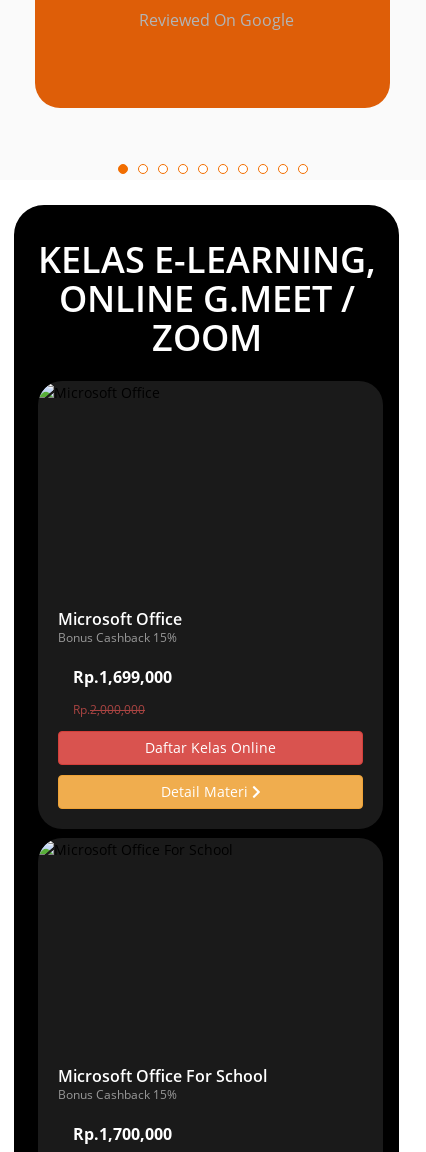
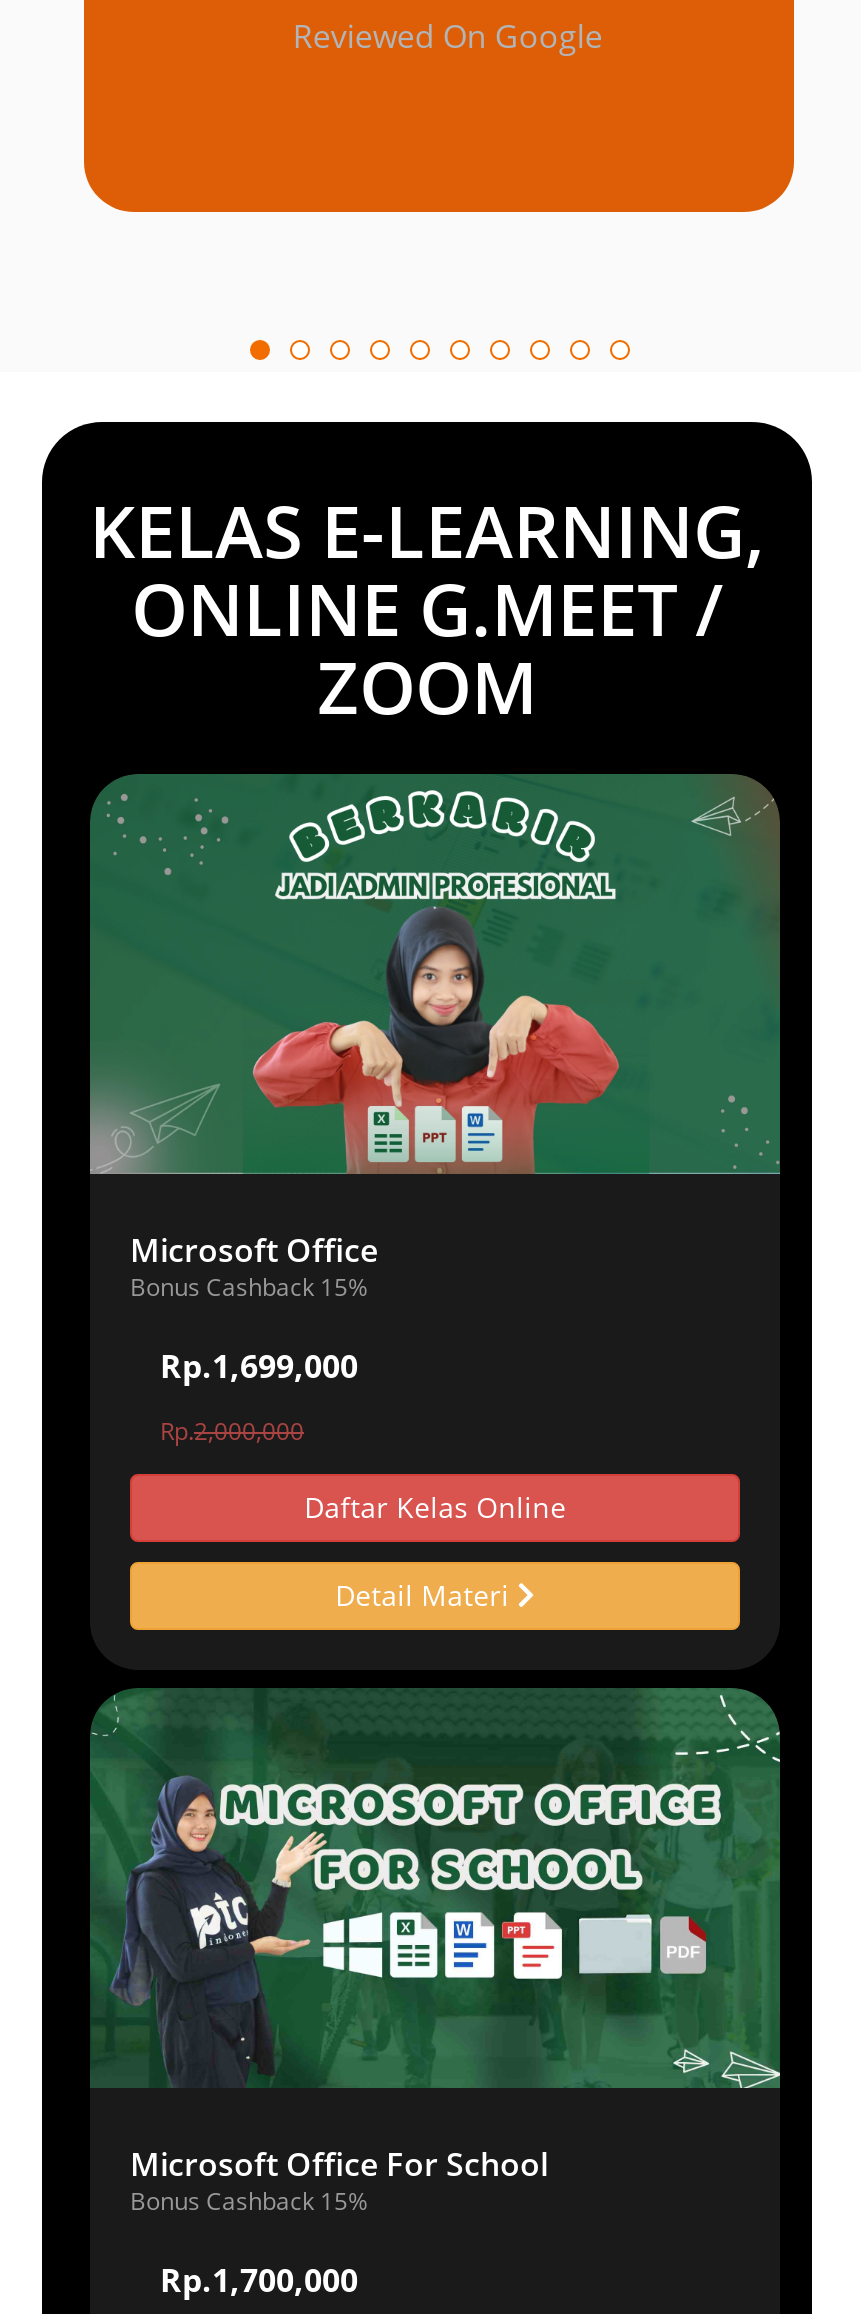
+ [image]

+ [image]
